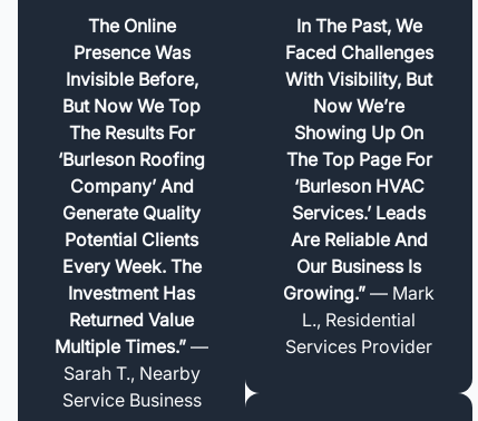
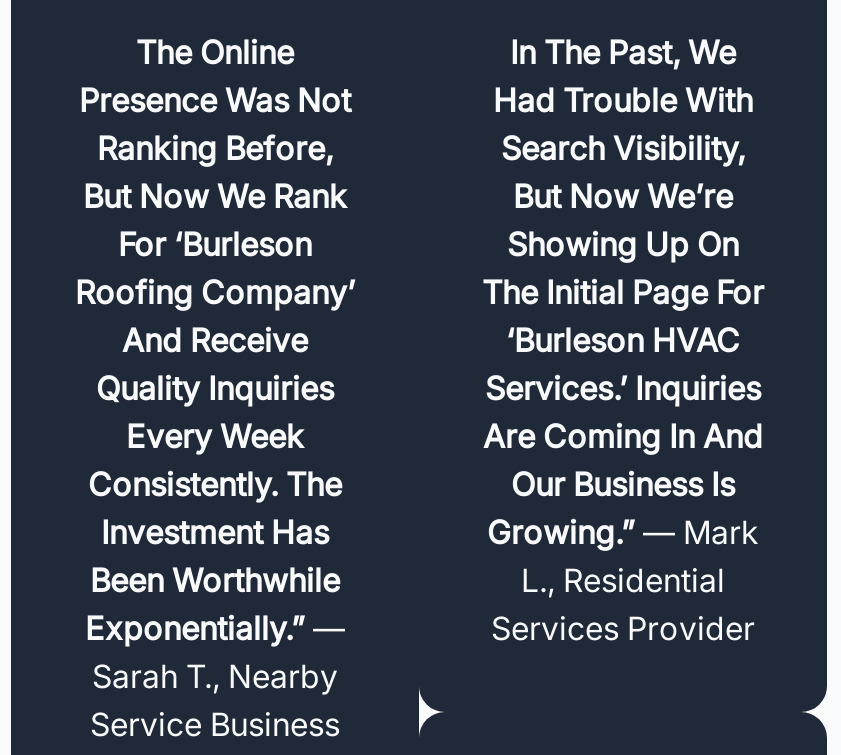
- Presence Was
- Invisible Before,
- But Now We Top
- The Results For
- ‘Burleson Roofing
- Company’ And
- Generate Quality
- Potential Clients
- Every Week. The
+ Presence Was Not
+ Ranking Before,
+ But Now We Rank
+ For ‘Burleson
+ Roofing Company’
+ And Receive
+ Quality Inquiries
+ Every Week
+ Consistently. The

- Faced Challenges
- With Visibility, But
- Now We’re
+ Had Trouble With
+ Search Visibility,
+ But Now We’re

- The Top Page For
+ The Initial Page For

- Services.’ Leads
- Are Reliable And
+ Services.’ Inquiries
+ Are Coming In And

- Returned Value
- Multiple Times.” —
+ Been Worthwhile
+ Exponentially.” —
